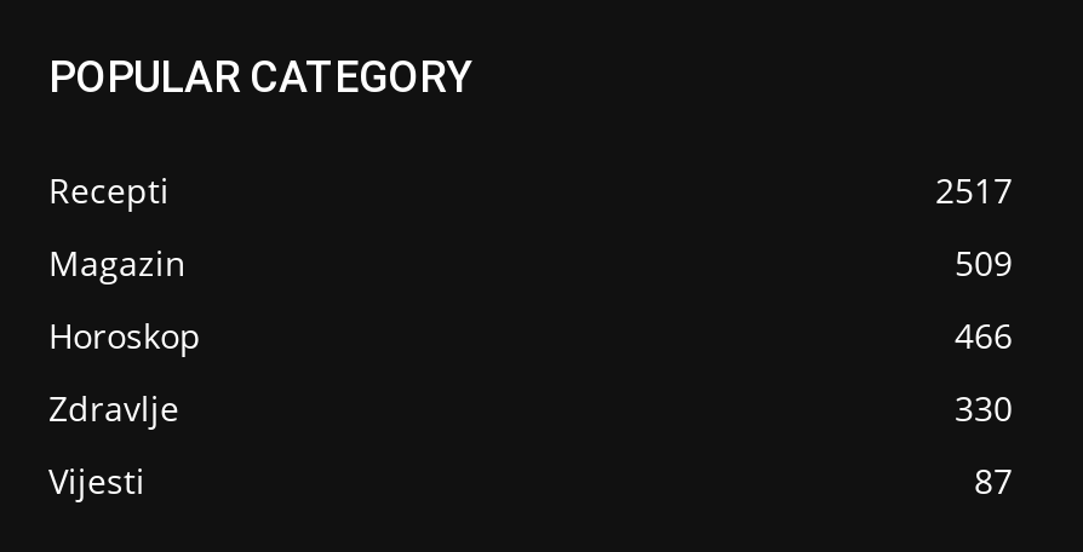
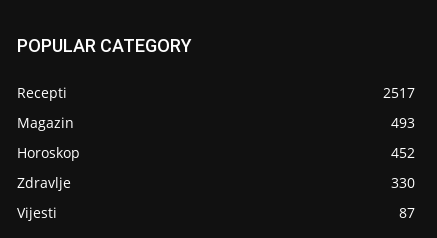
- 509
+ 493

- 466
+ 452
